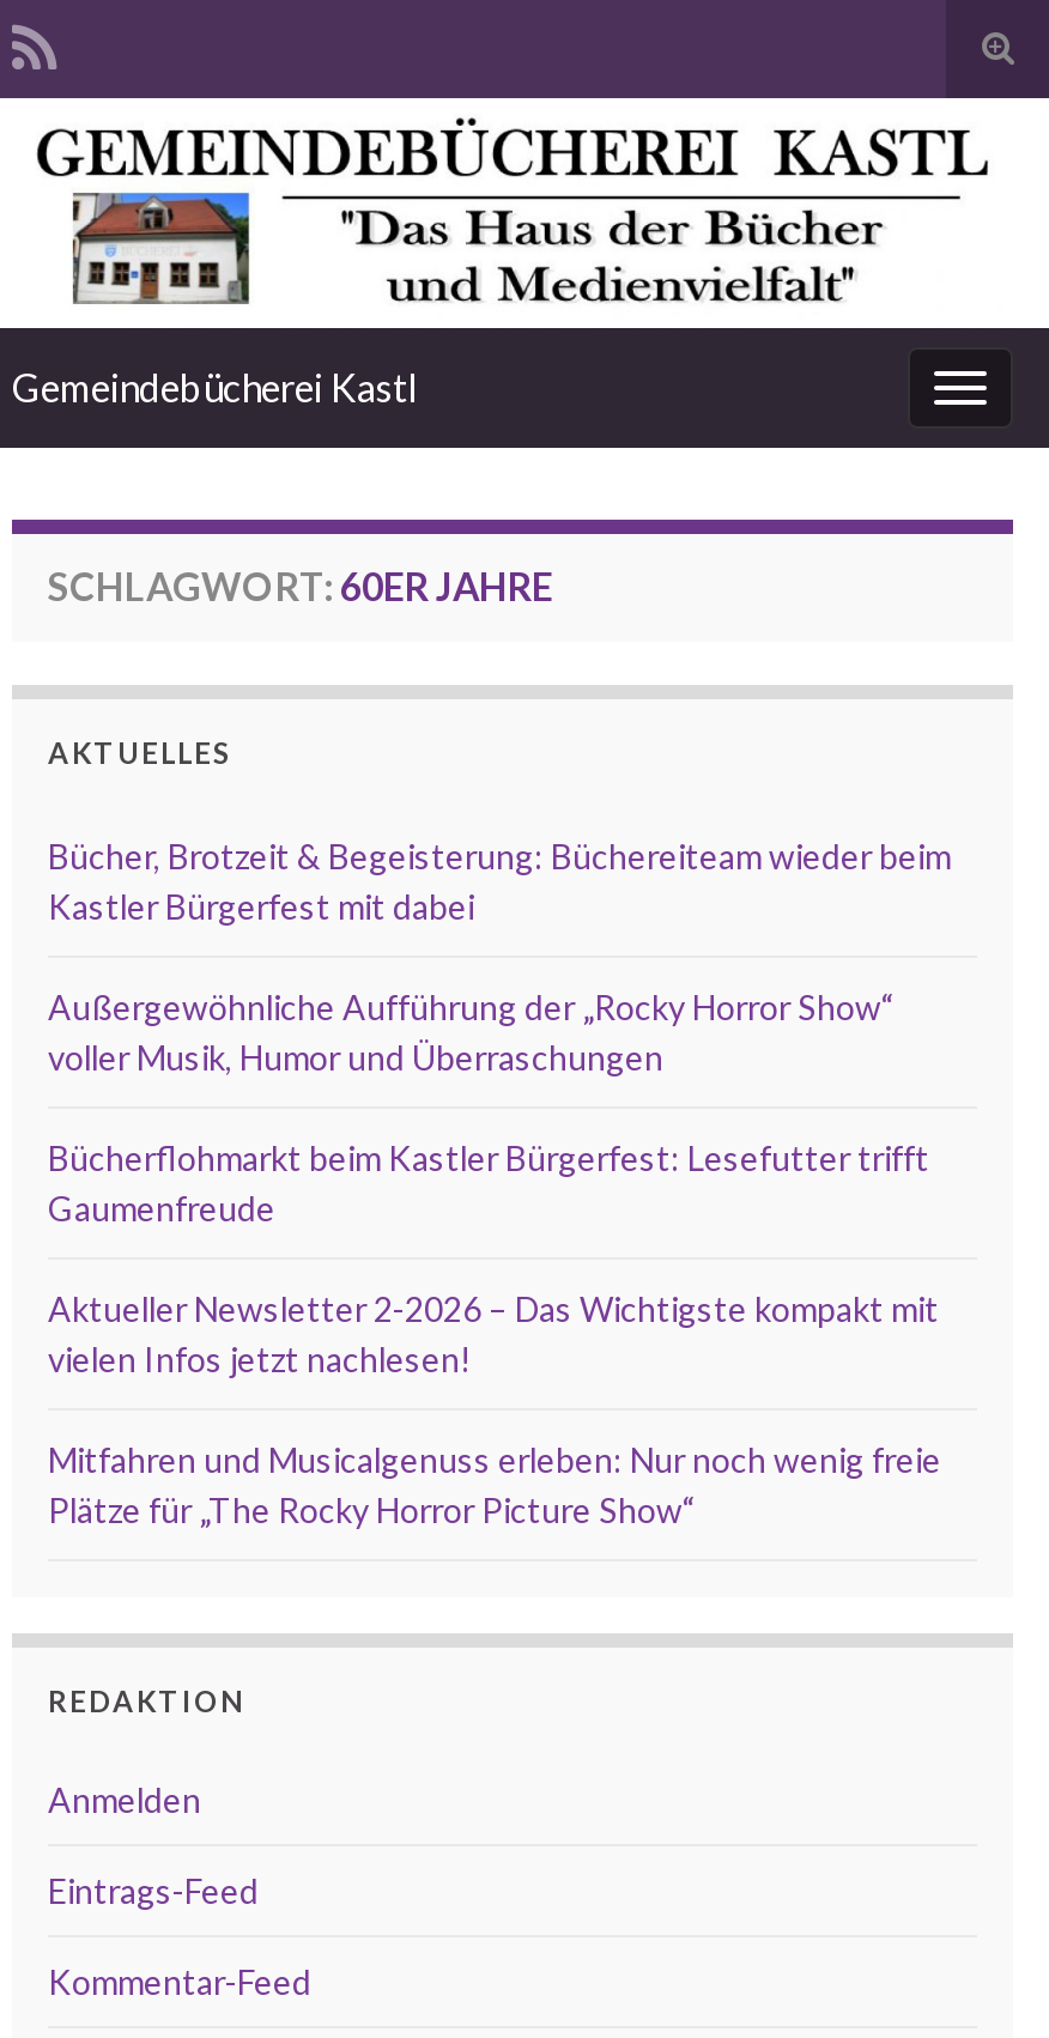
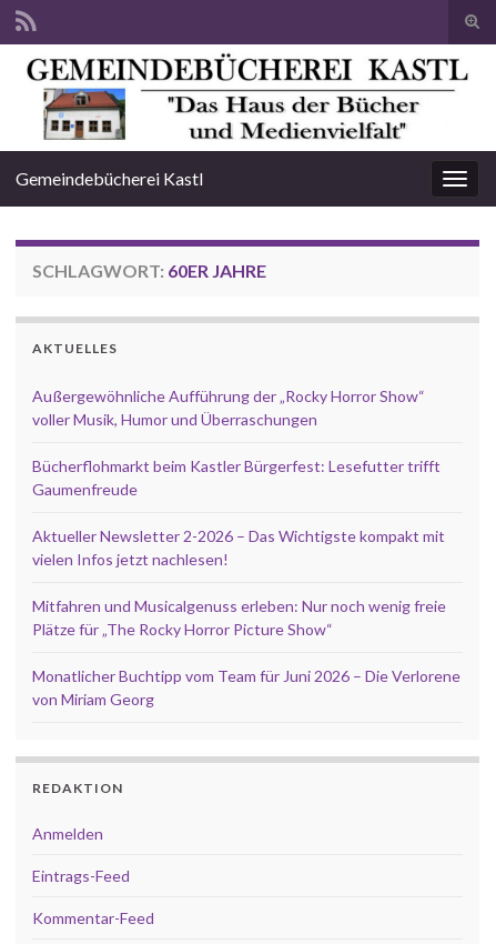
- Bücher, Brotzeit & Begeisterung: Büchereiteam wieder beim
- Kastler Bürgerfest mit dabei

moved up: Außergewöhnliche Aufführung der „Rocky Horror Show“ | voller Musik, Humor und Überraschungen | Bücherflohmarkt beim Kastler Bürgerfest: Lesefutter trifft | Gaumenfreude | Aktueller Newsletter 2-2026 – Das Wichtigste kompakt mit | vielen Infos jetzt nachlesen! | Mitfahren und Musicalgenuss erleben: Nur noch wenig freie | Plätze für „The Rocky Horror Picture Show“

+ Monatlicher Buchtipp vom Team für Juni 2026 – Die Verlorene
+ von Miriam Georg
